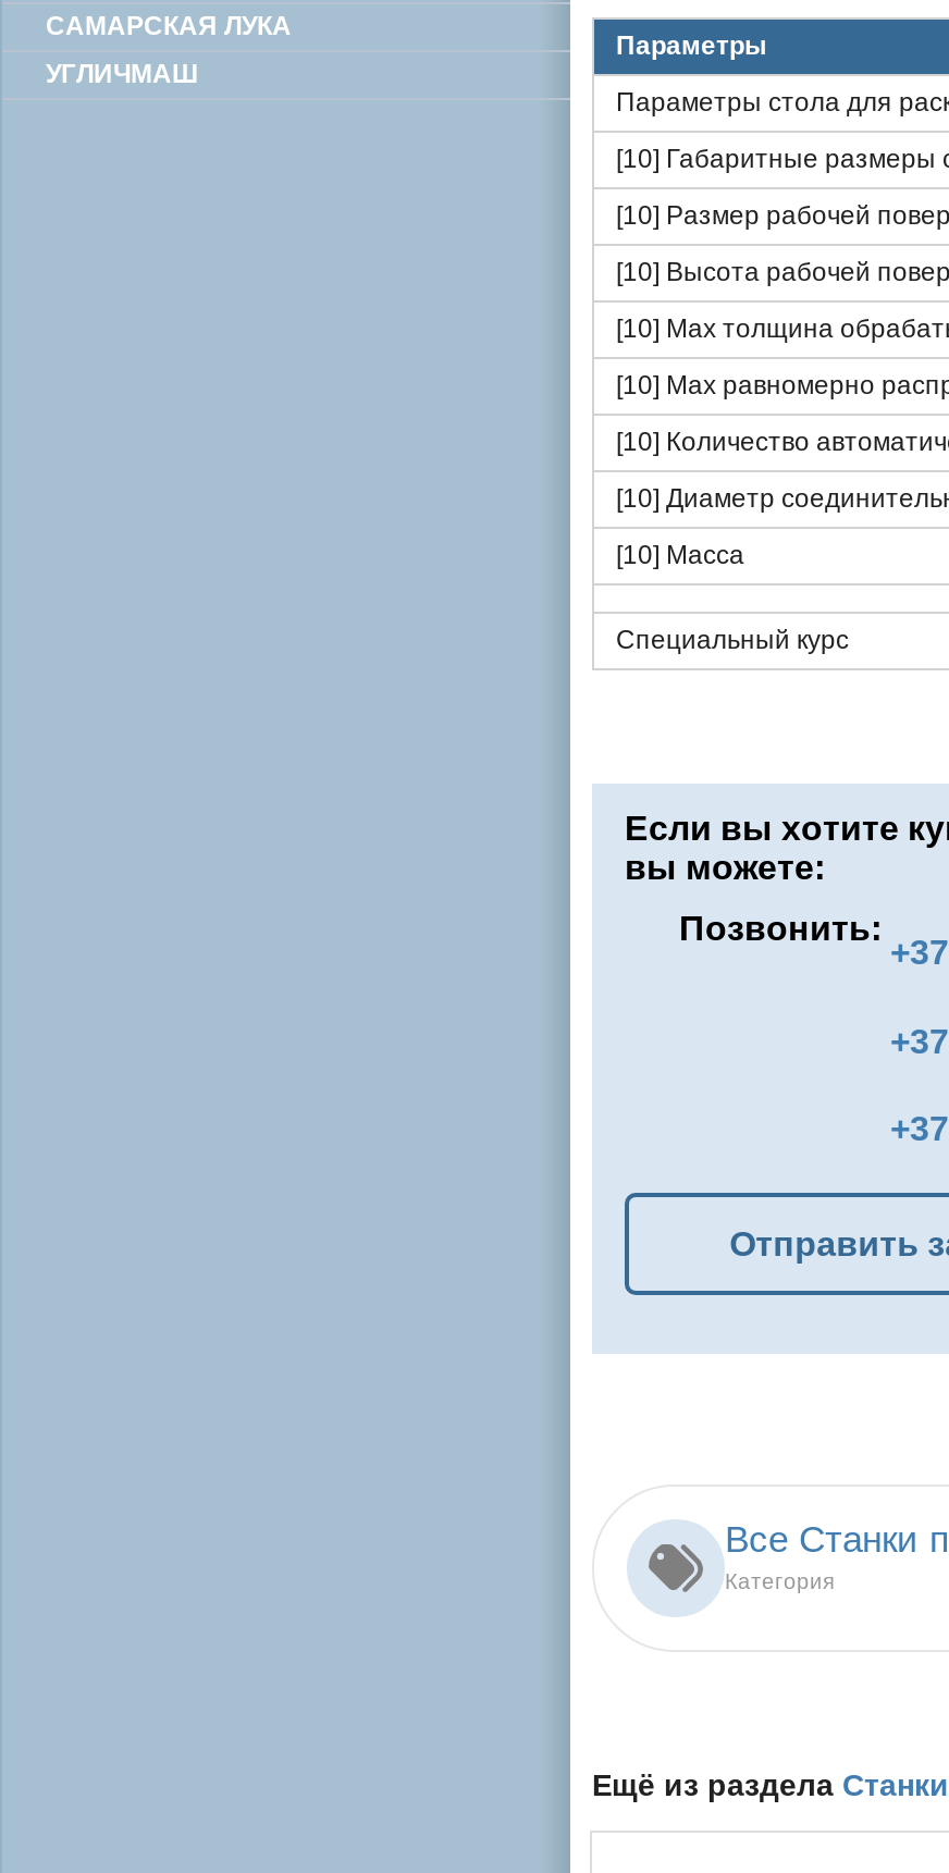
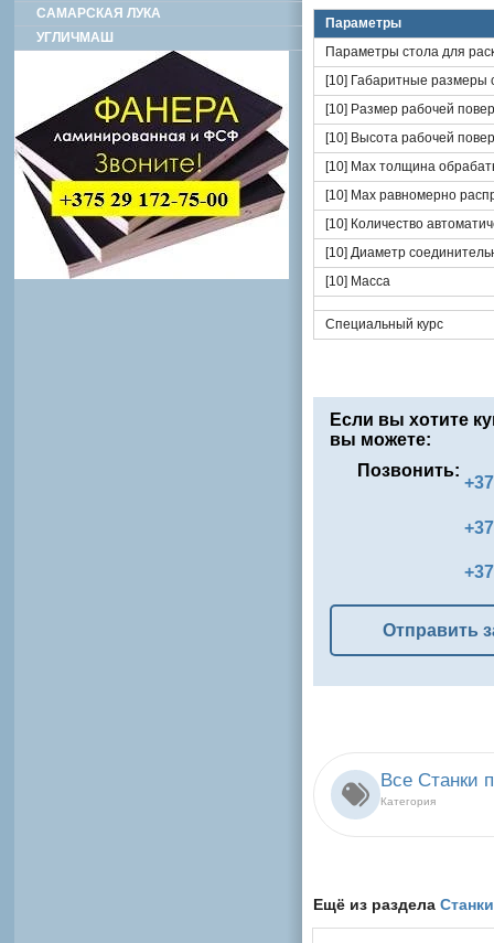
+ [image]
